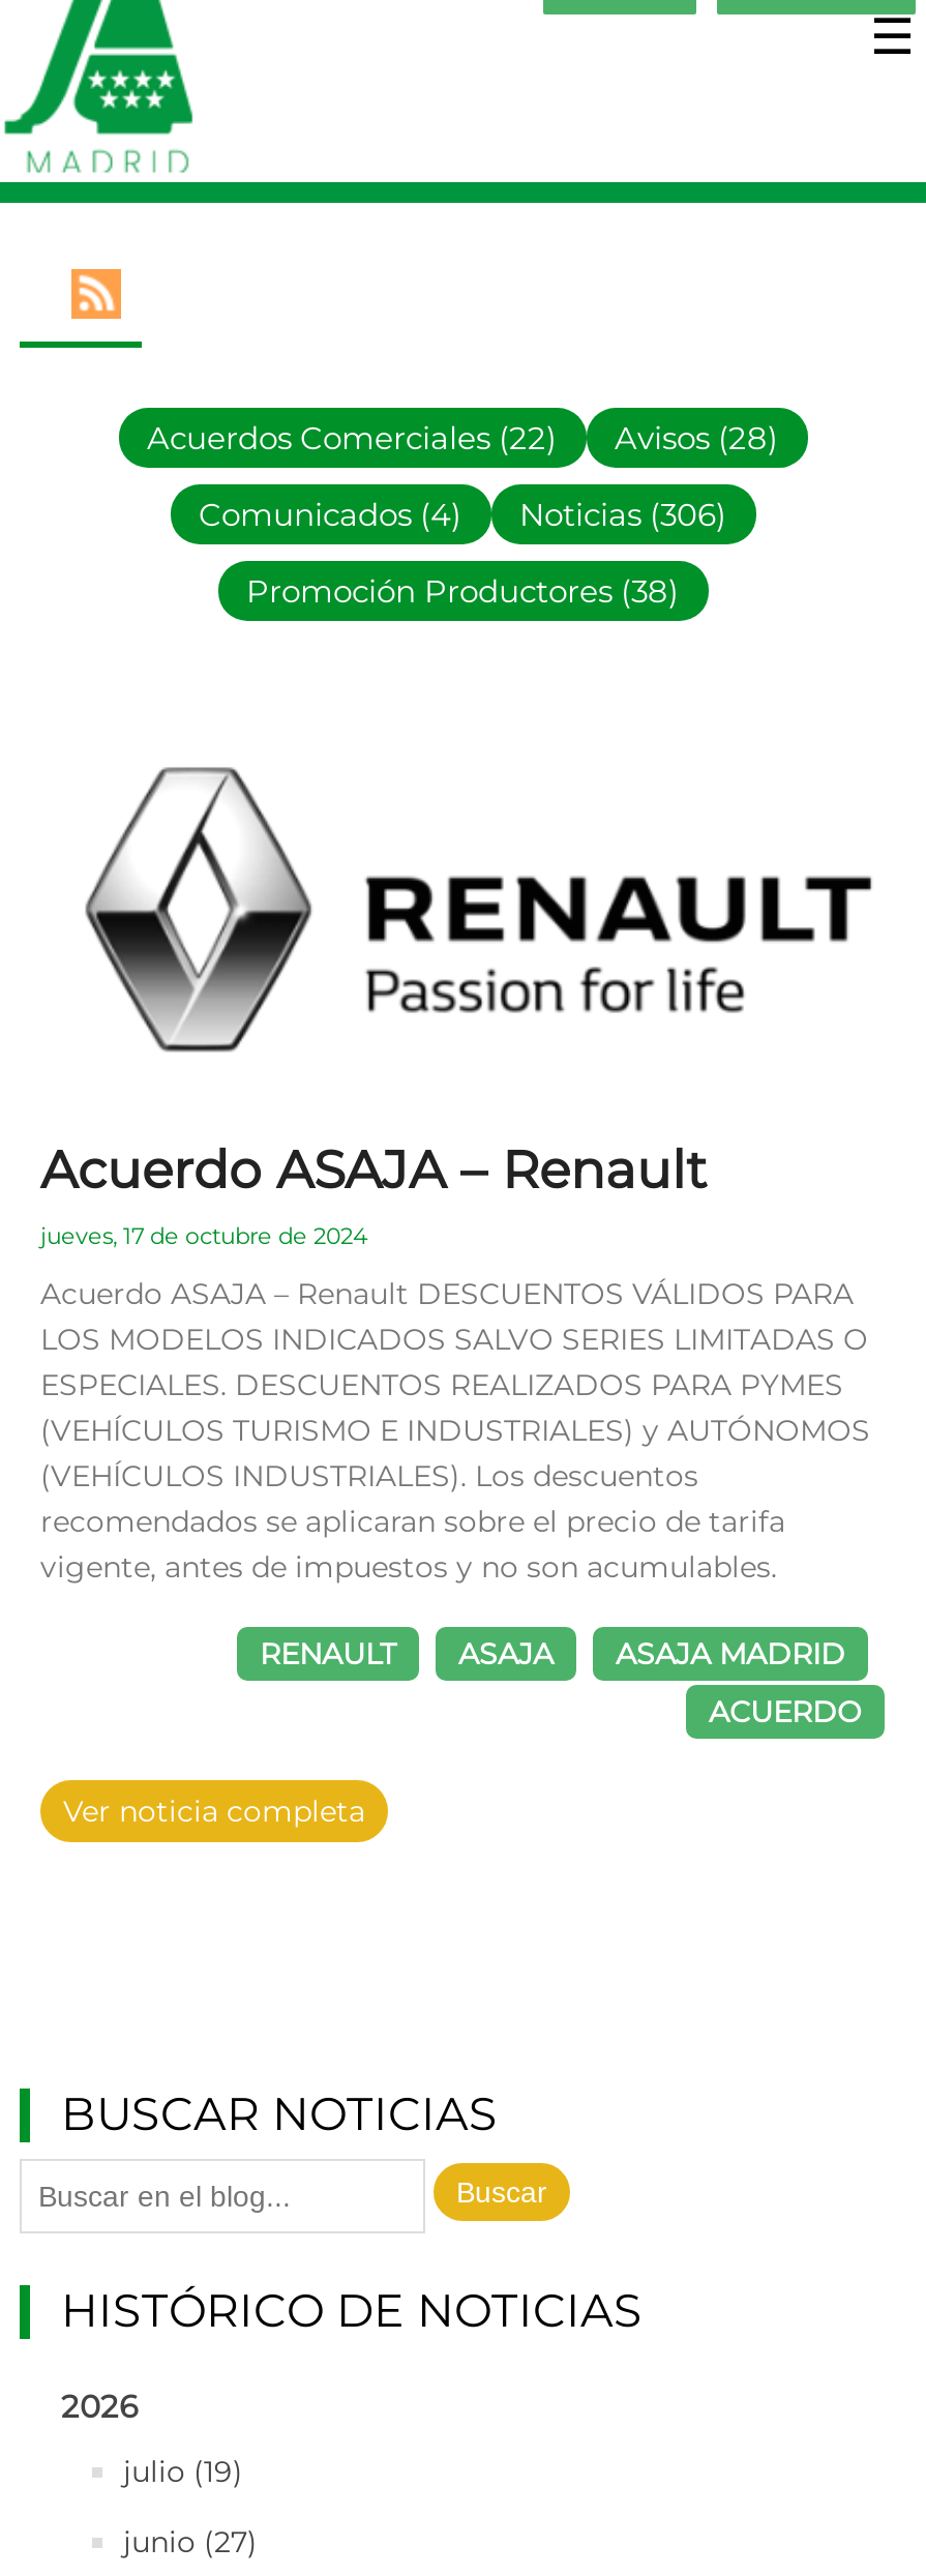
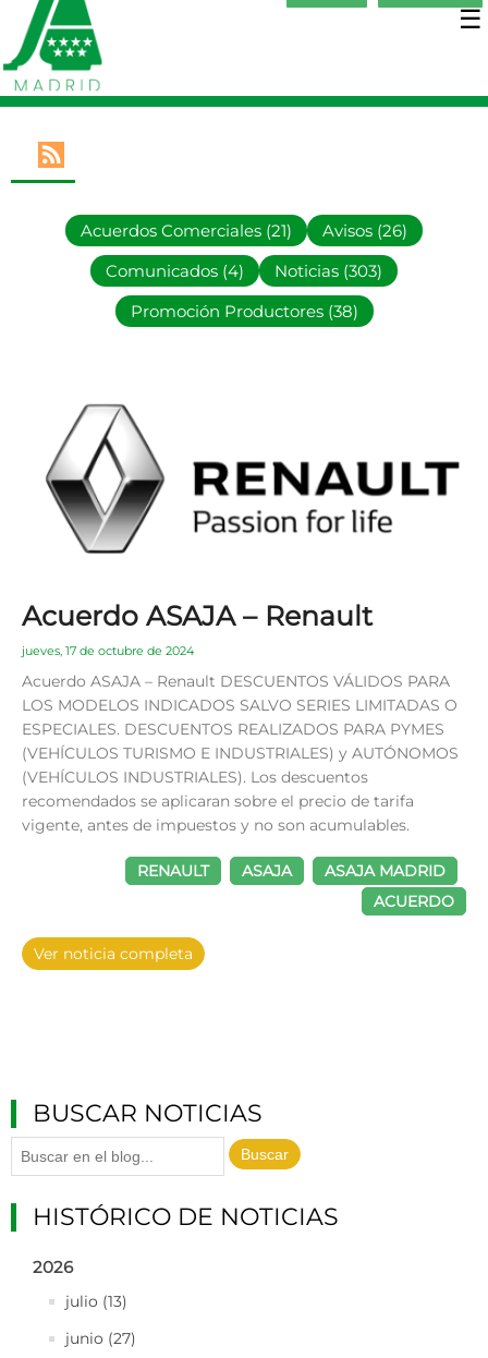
- Acuerdos Comerciales (22)
+ Acuerdos Comerciales (21)

- Avisos (28)
+ Avisos (26)

- Comunicados (4) Noticias (306)
+ Comunicados (4) Noticias (303)

- julio (19)
+ julio (13)
